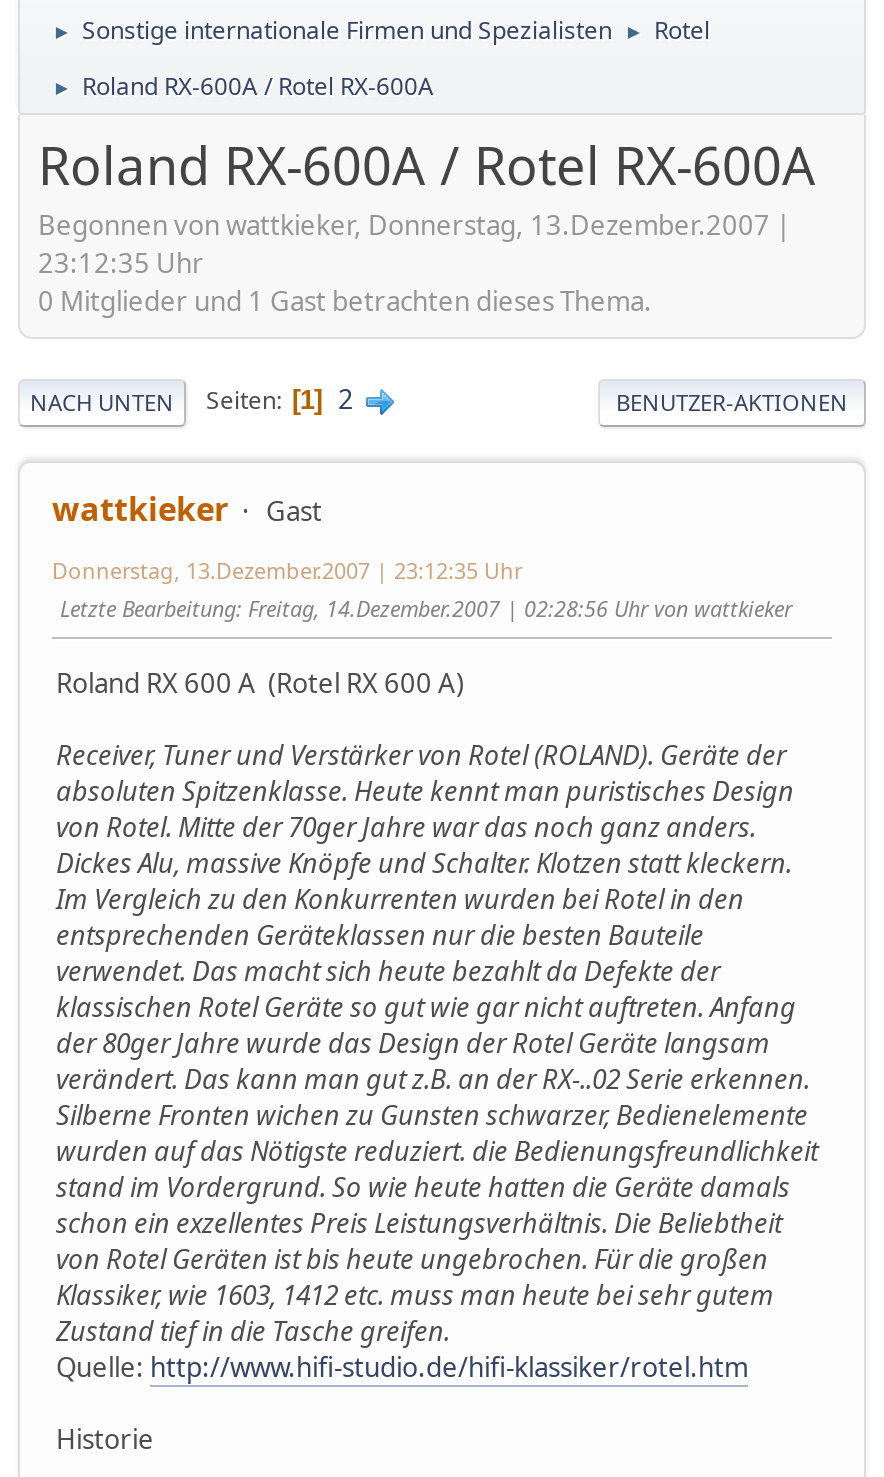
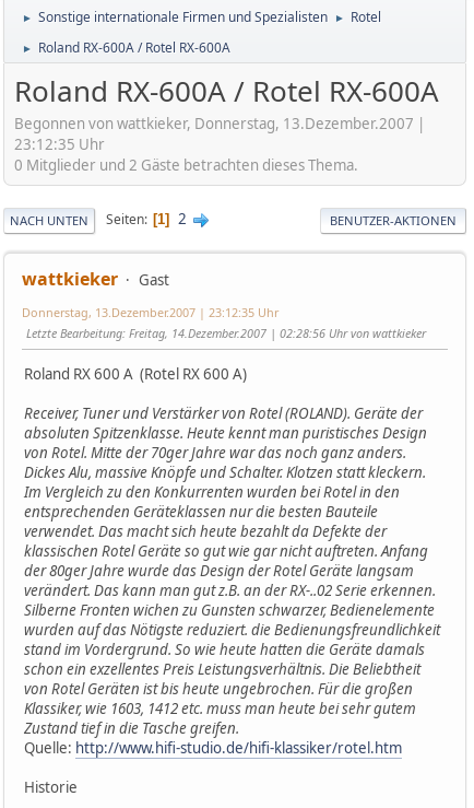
- 0 Mitglieder und 1 Gast betrachten dieses Thema.
+ 0 Mitglieder und 2 Gäste betrachten dieses Thema.
